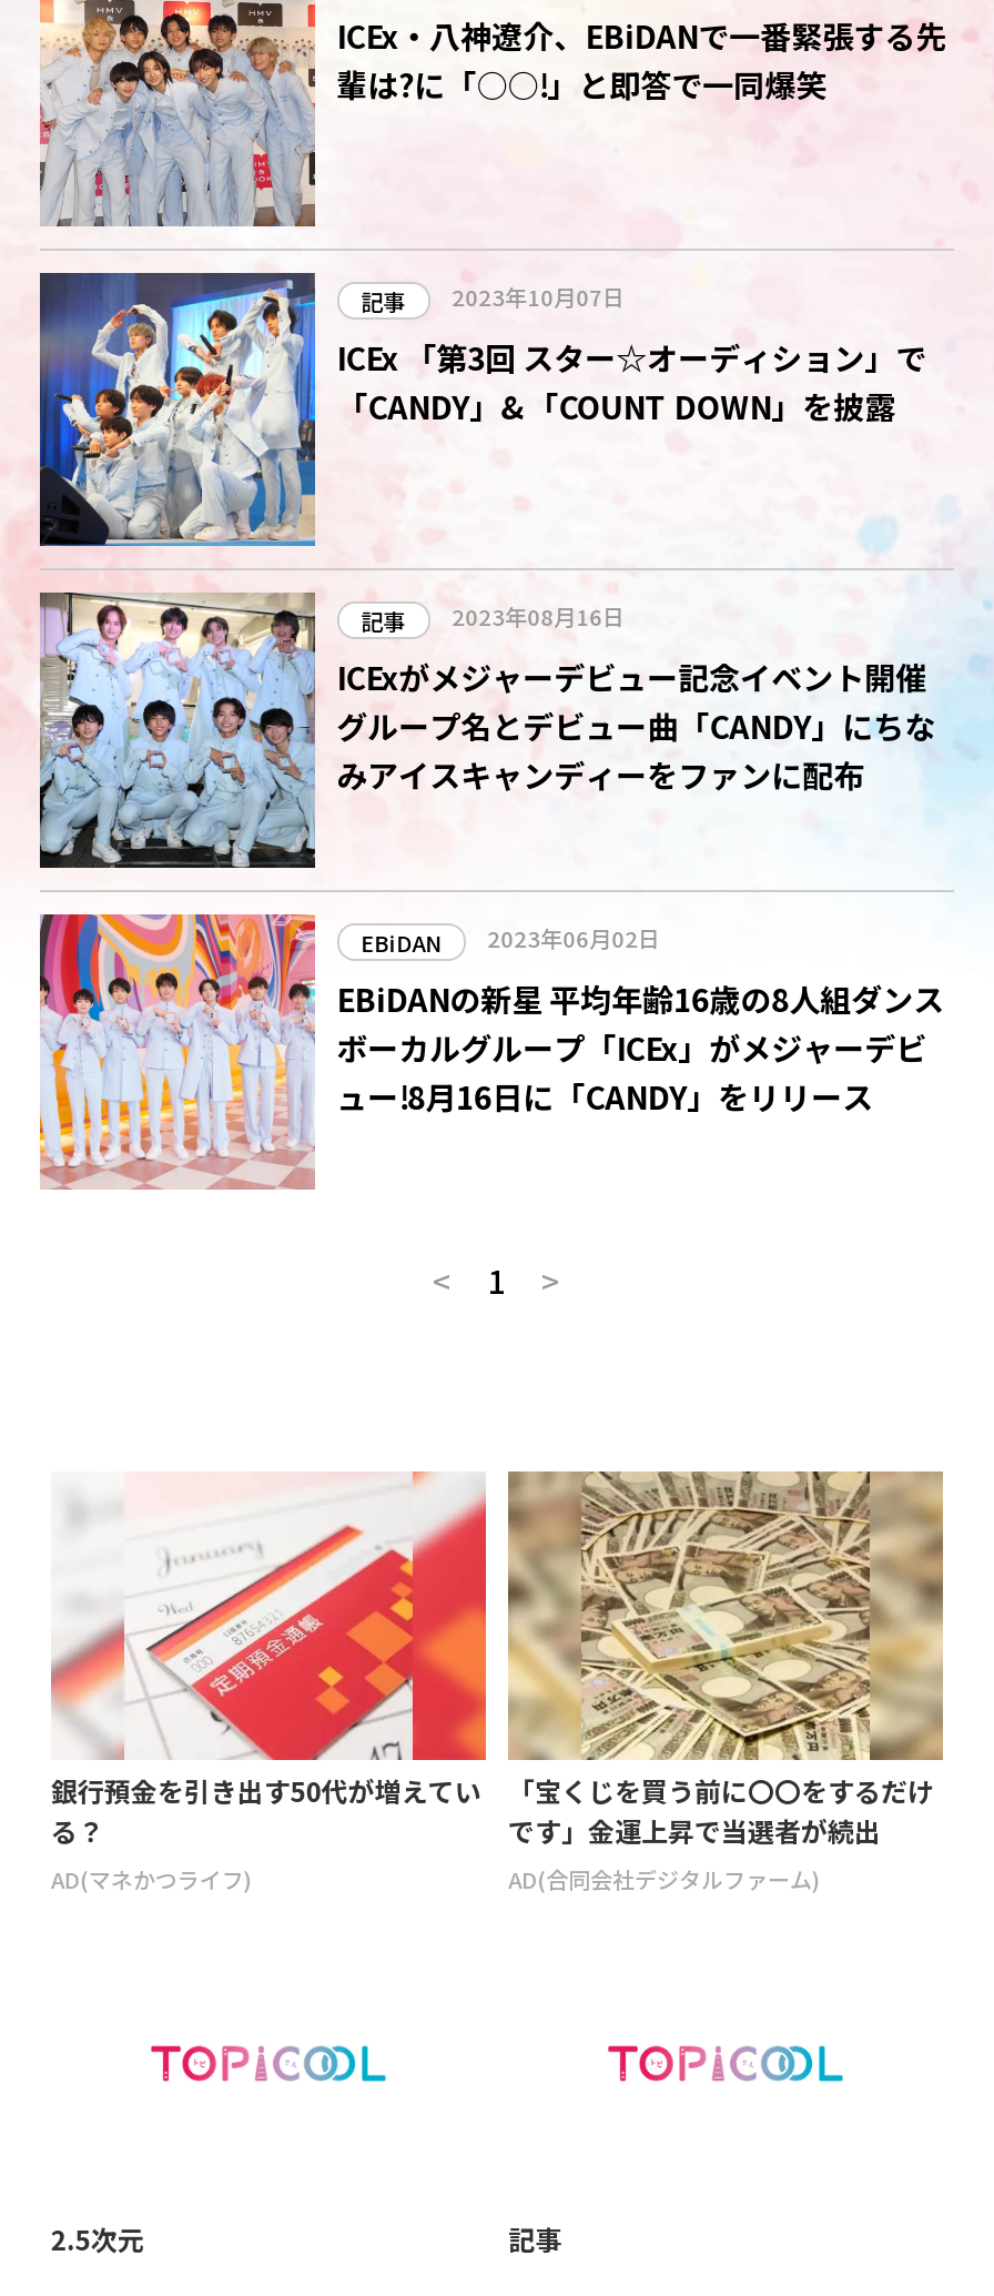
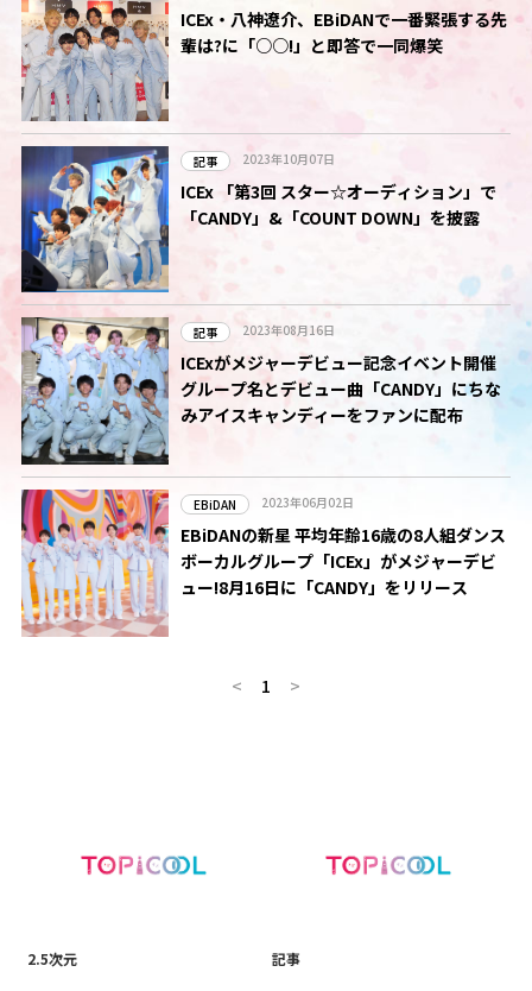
- [image]
- 銀行預金を引き出す50代が増えてい
- る？
- AD(マネかつライフ)

- [image]
- 「宝くじを買う前に〇〇をするだけ
- です」金運上昇で当選者が続出
- AD(合同会社デジタルファーム)
